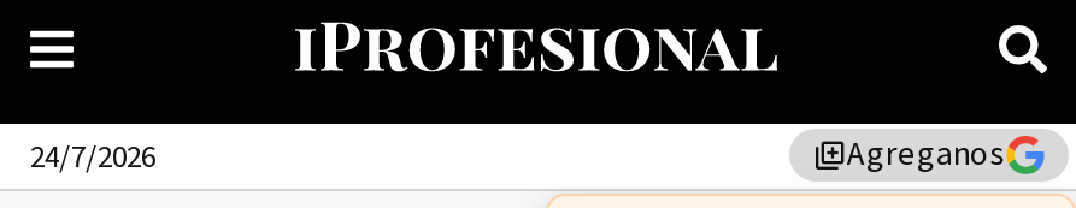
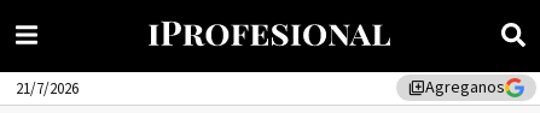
- 24/7/2026
+ 21/7/2026
